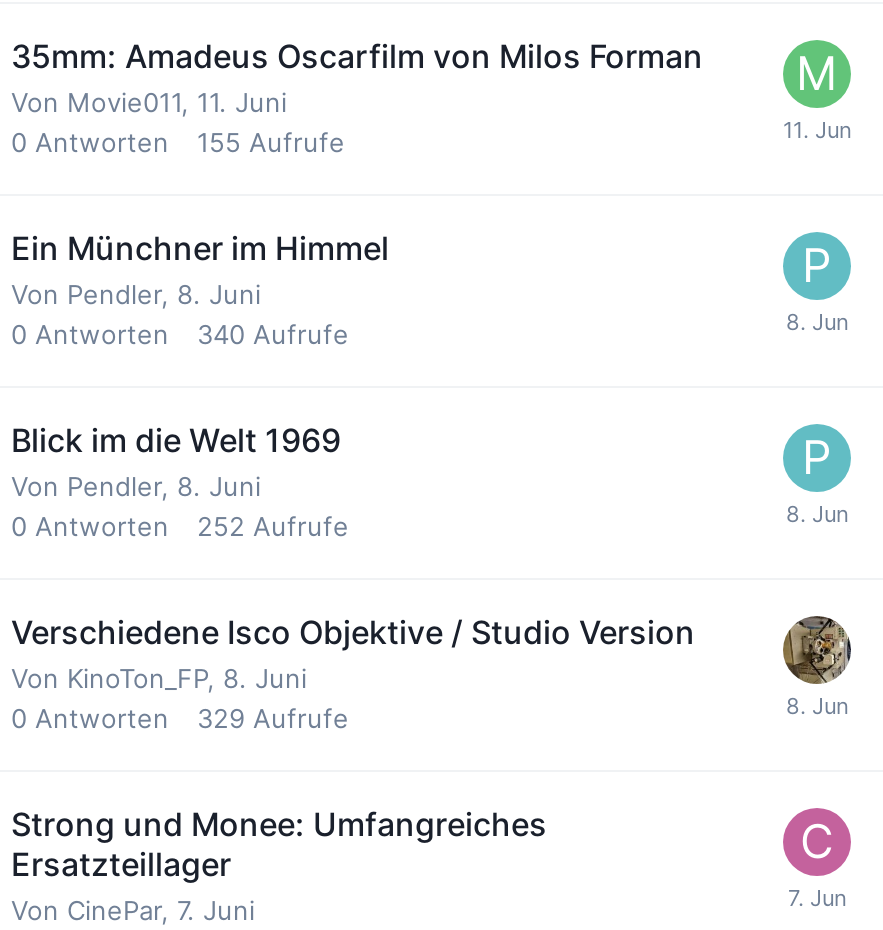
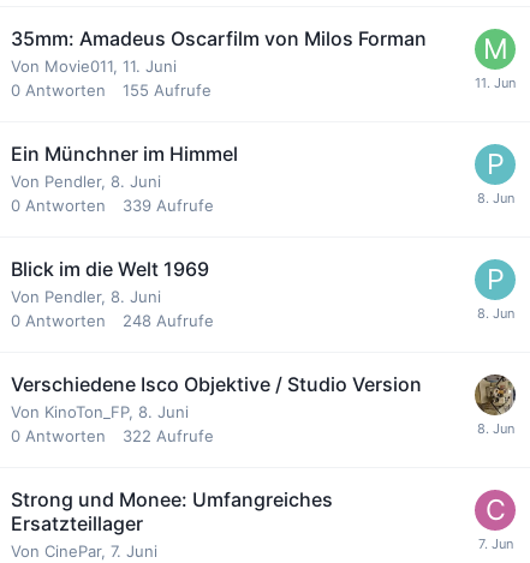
- 0 Antworten 340 Aufrufe
+ 0 Antworten 339 Aufrufe

- 0 Antworten 252 Aufrufe
+ 0 Antworten 248 Aufrufe

- 0 Antworten 329 Aufrufe
+ 0 Antworten 322 Aufrufe
